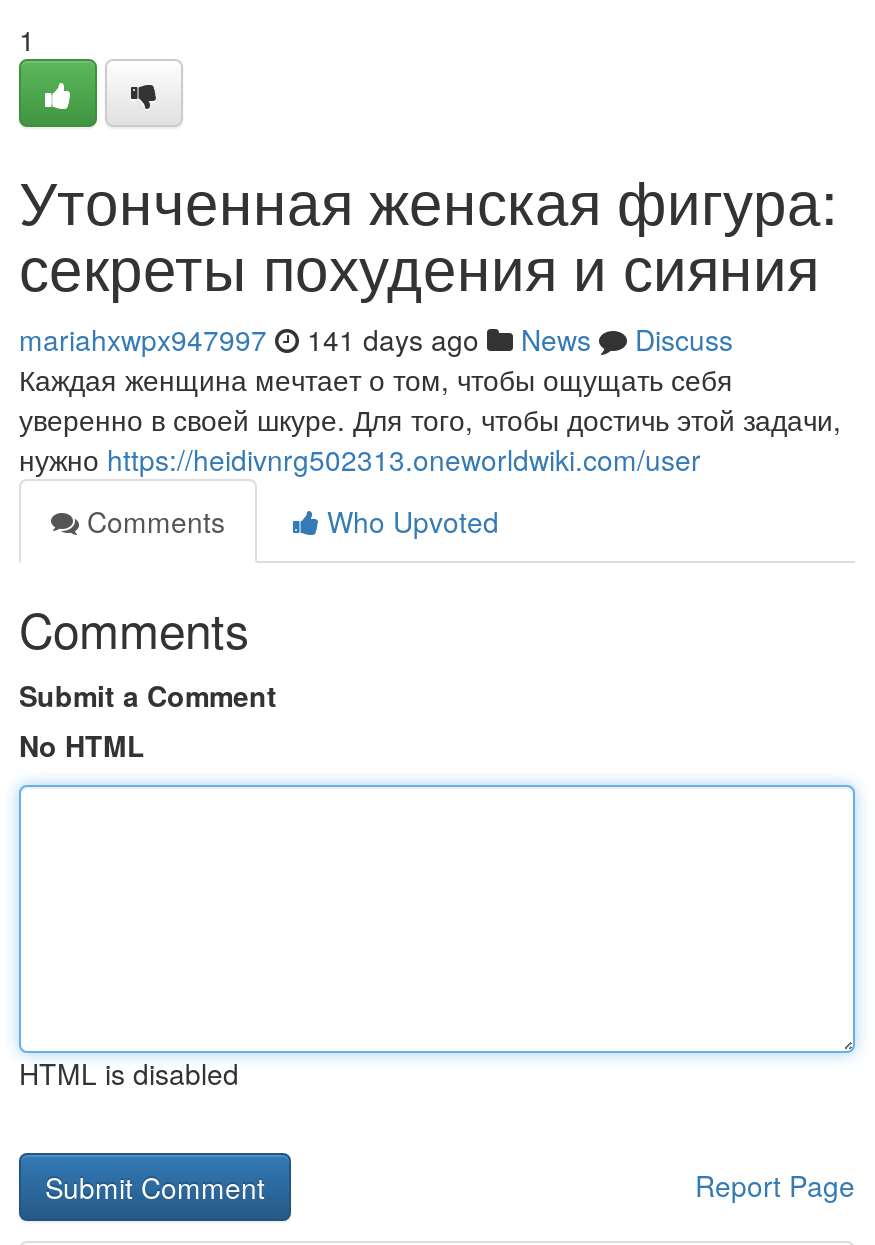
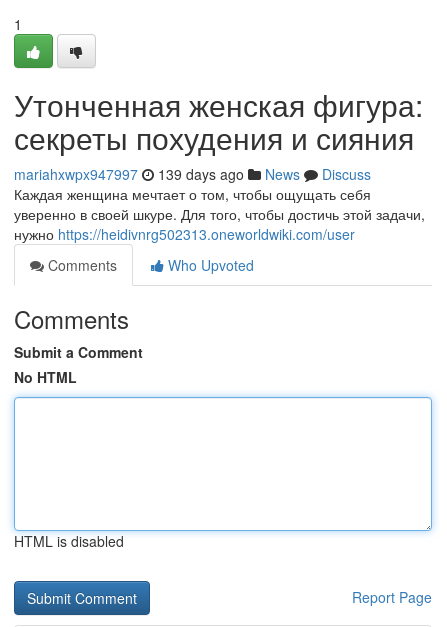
- mariahxwpx947997 141 days ago News Discuss
+ mariahxwpx947997 139 days ago News Discuss
